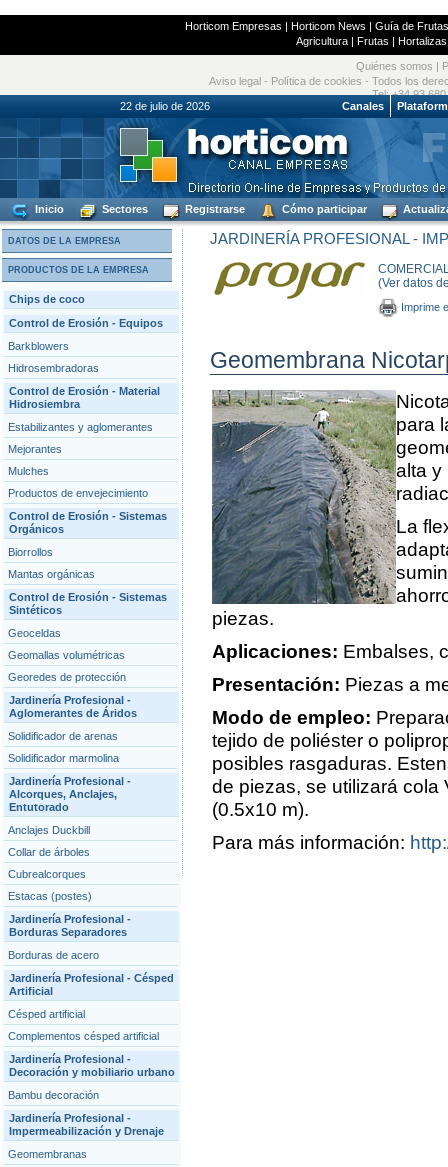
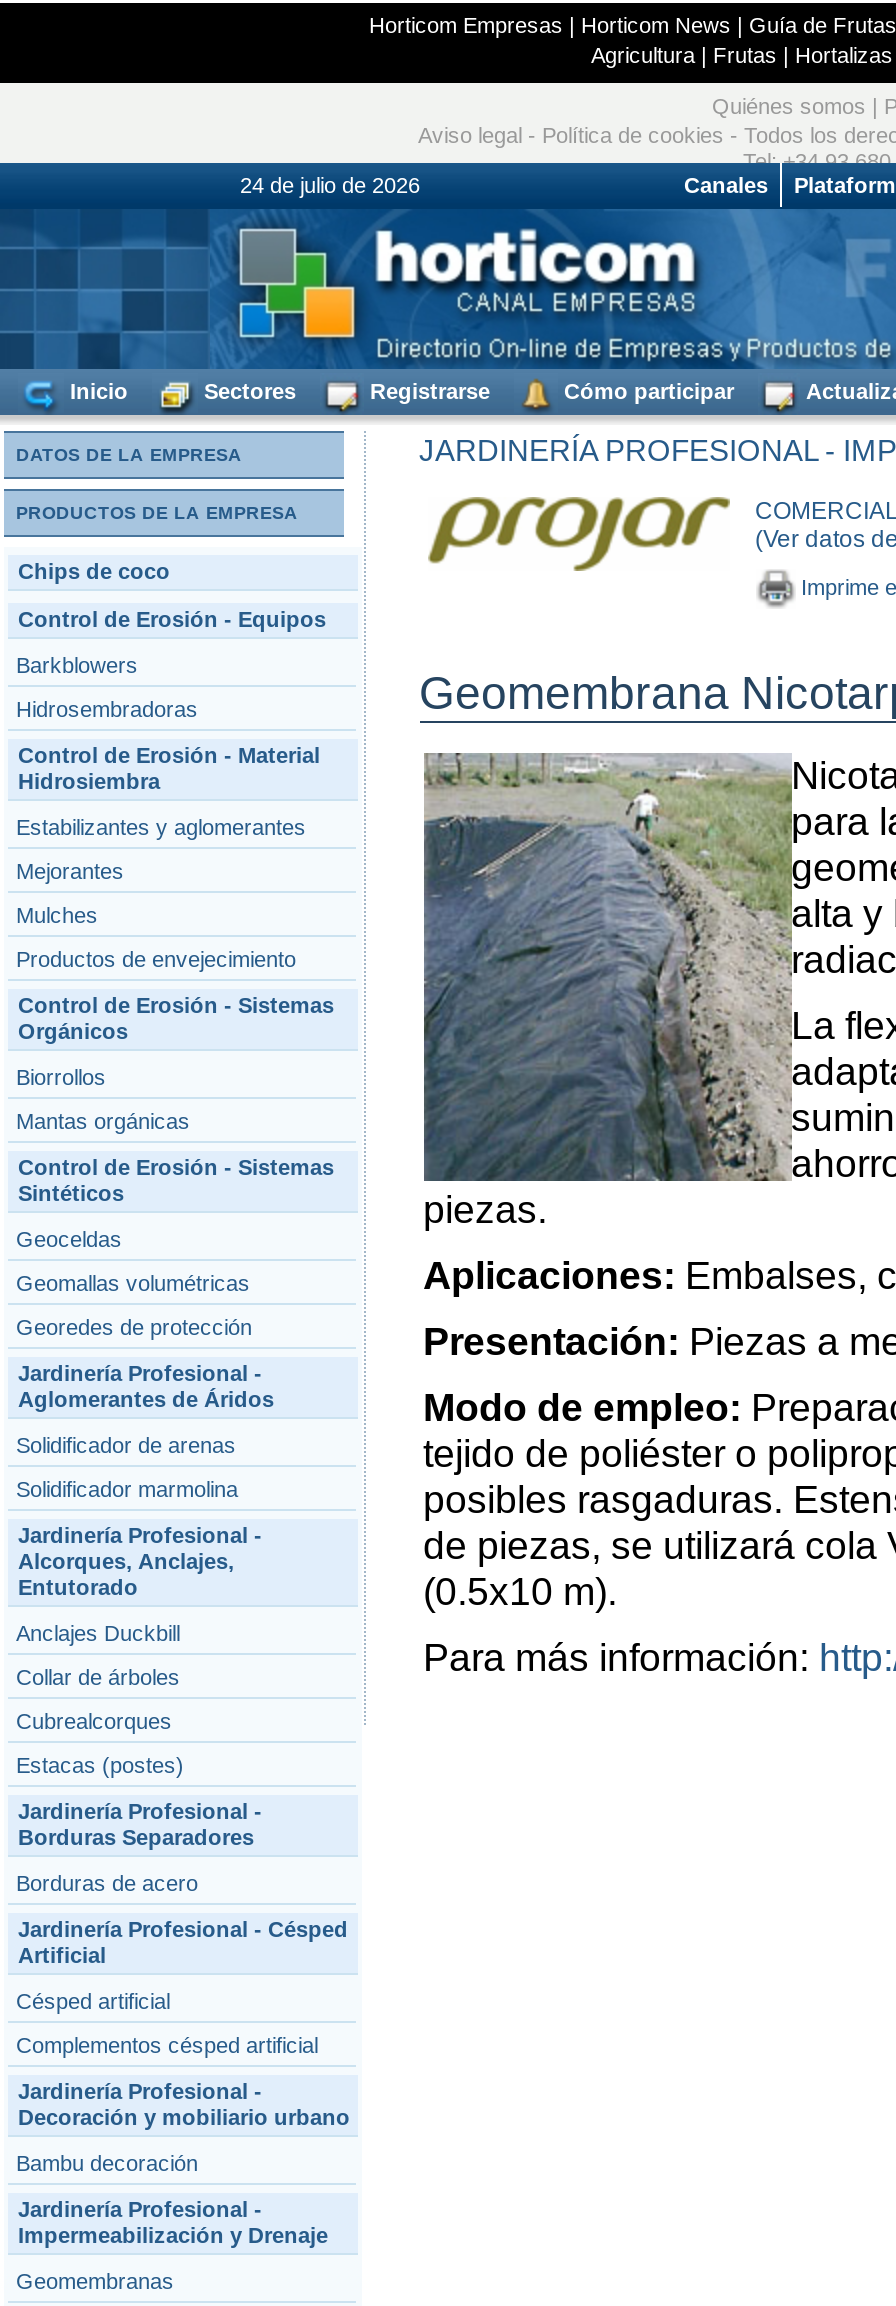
- 22 de julio de 2026 Canales
+ 24 de julio de 2026 Canales
